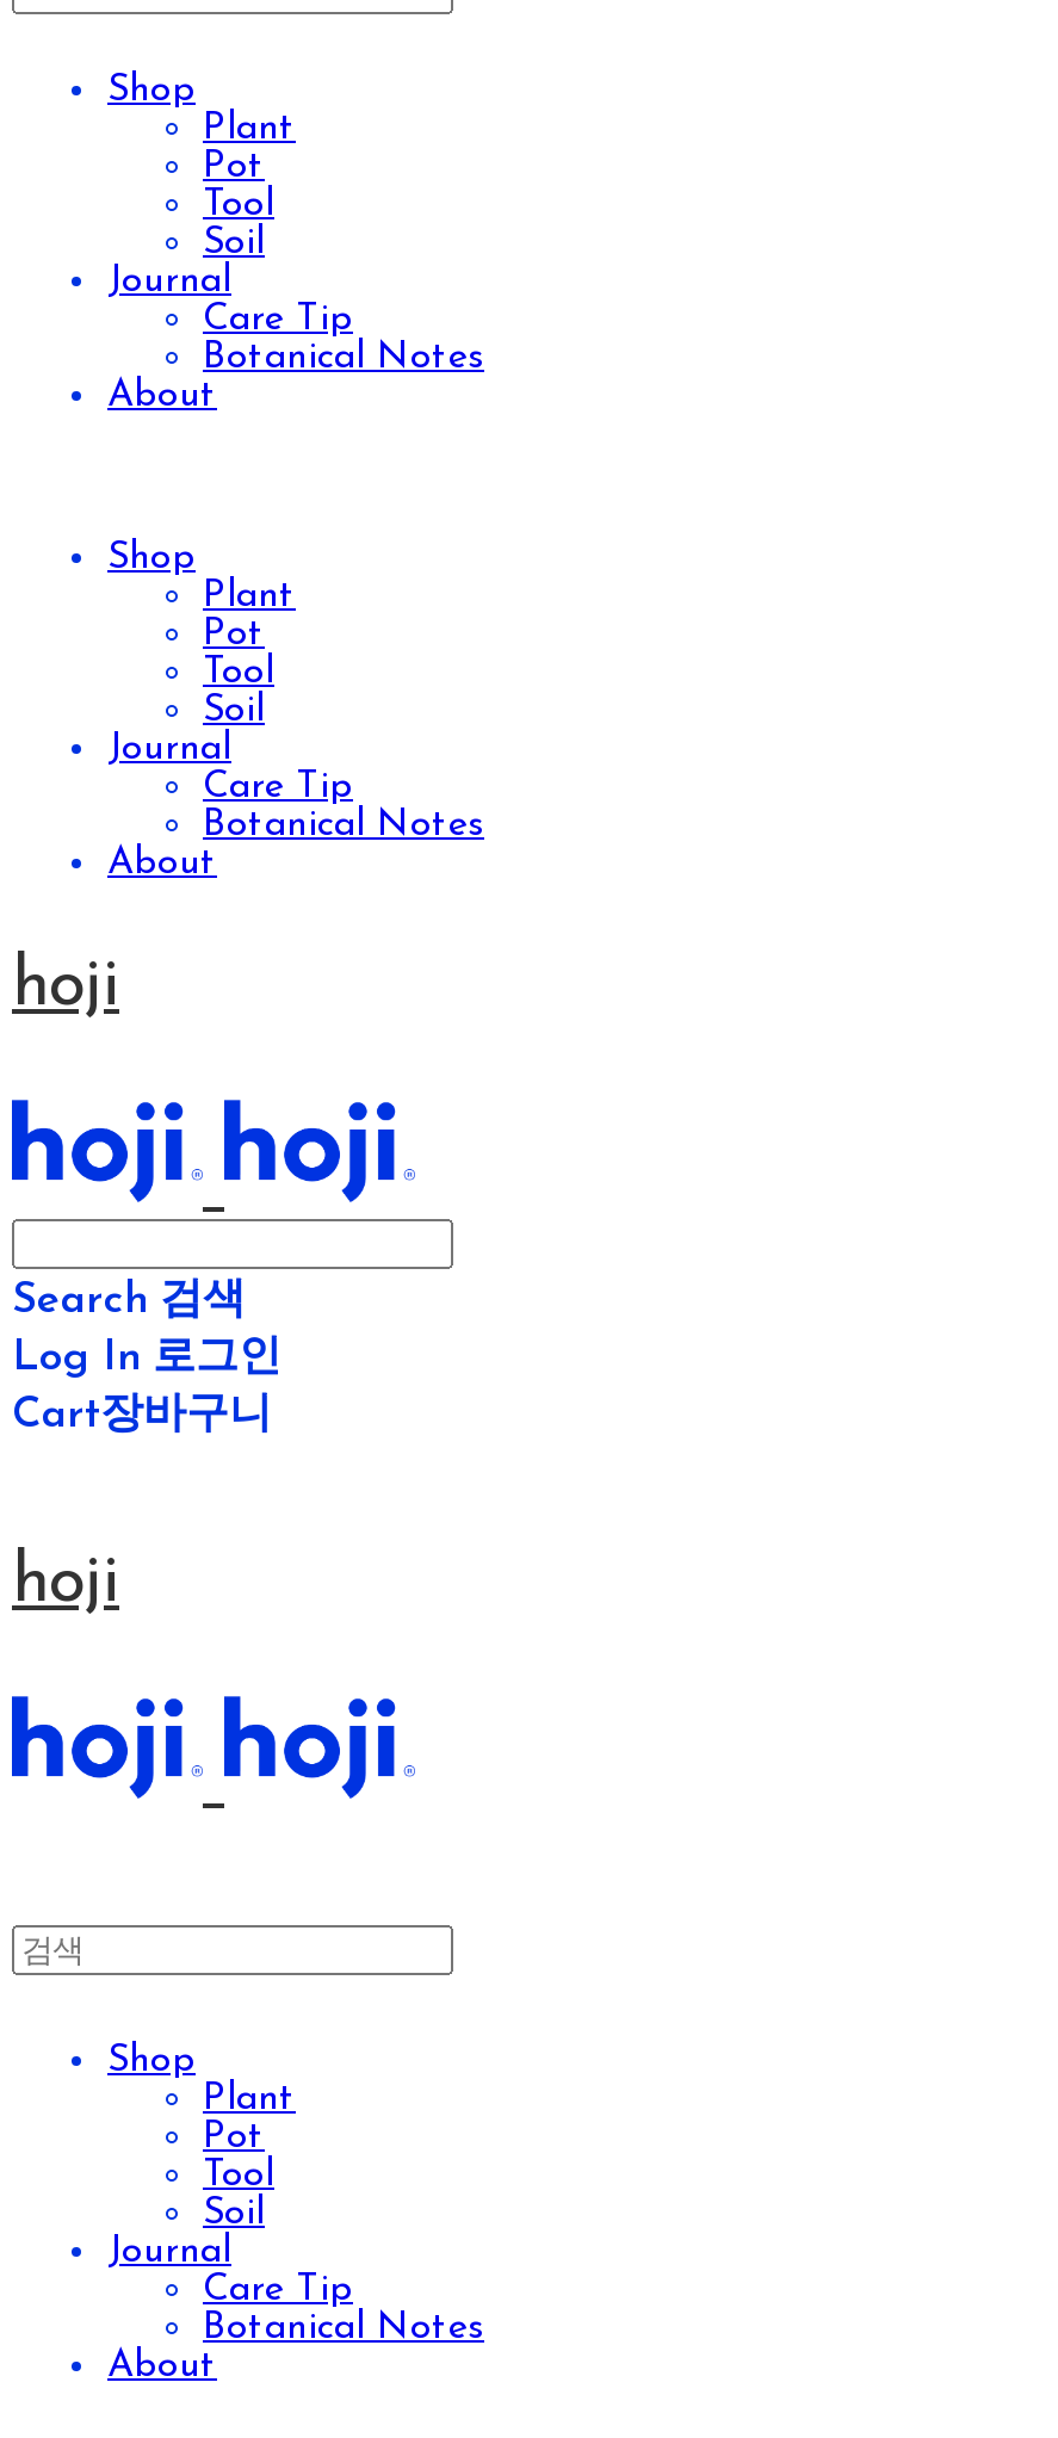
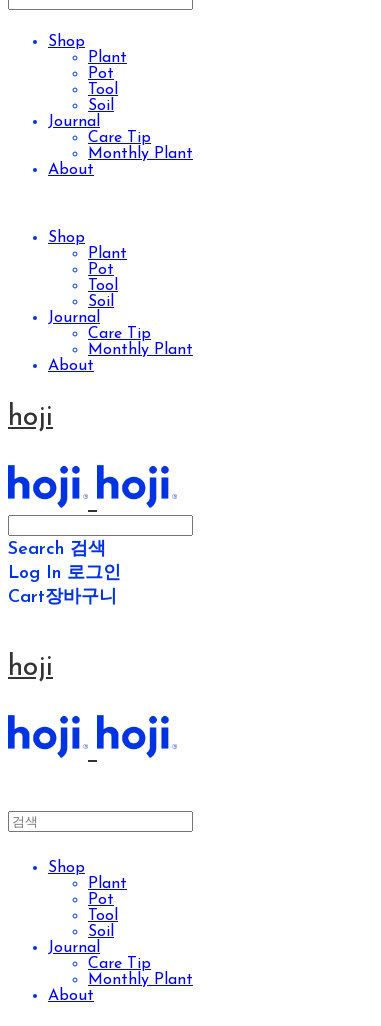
- Botanical Notes
+ Monthly Plant

- Botanical Notes
+ Monthly Plant

- Botanical Notes
+ Monthly Plant
